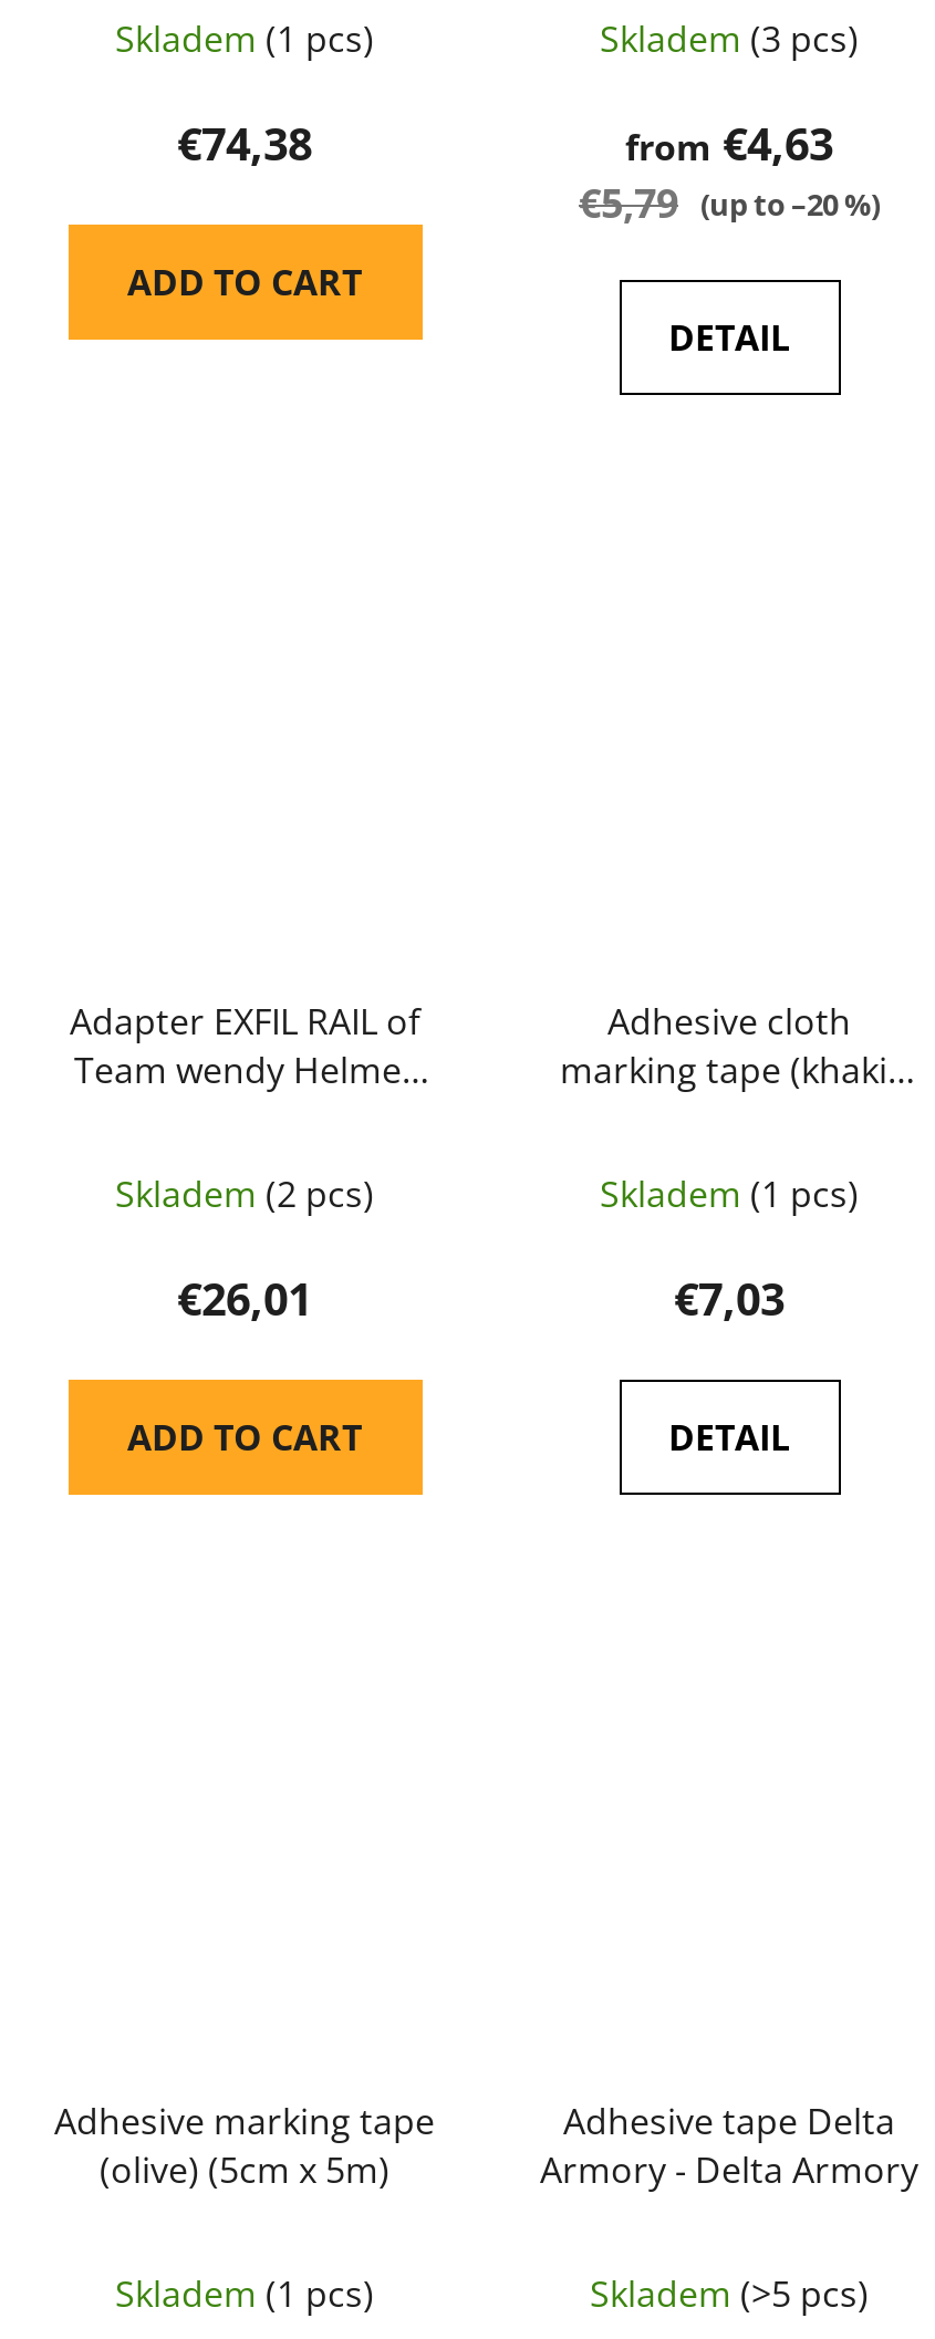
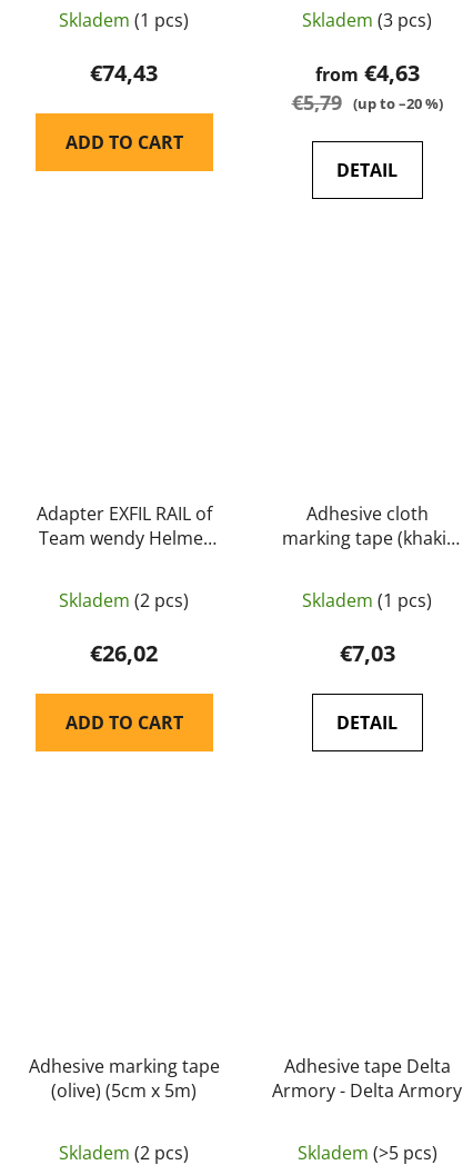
- €74,38
+ €74,43

- €26,01
+ €26,02

- Skladem (1 pcs)
+ Skladem (2 pcs)
